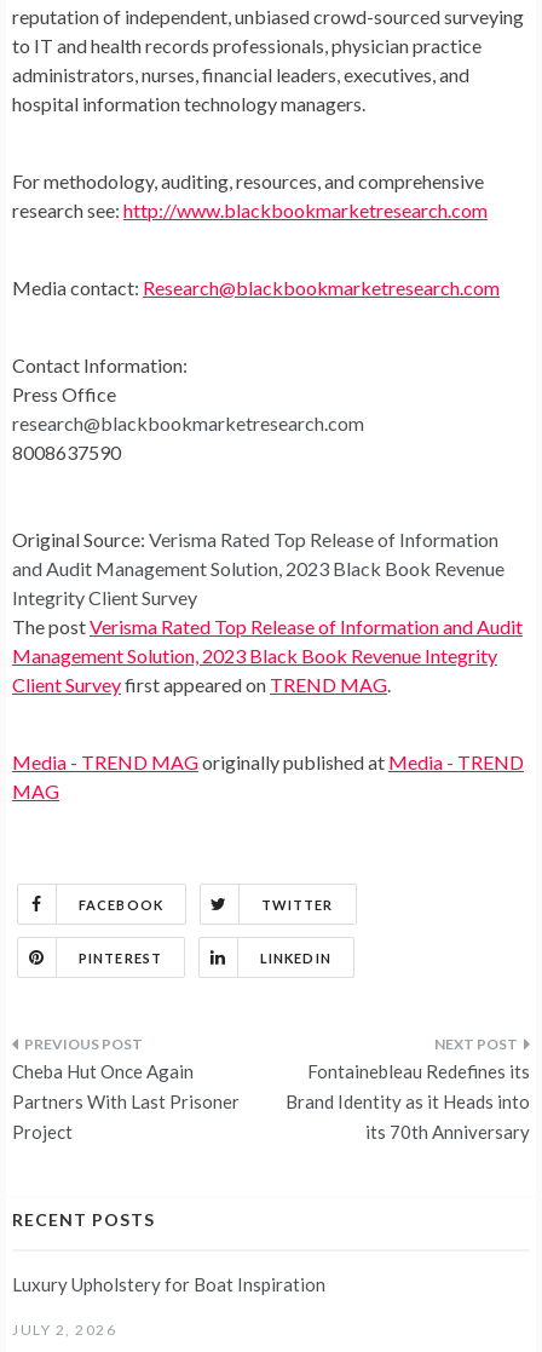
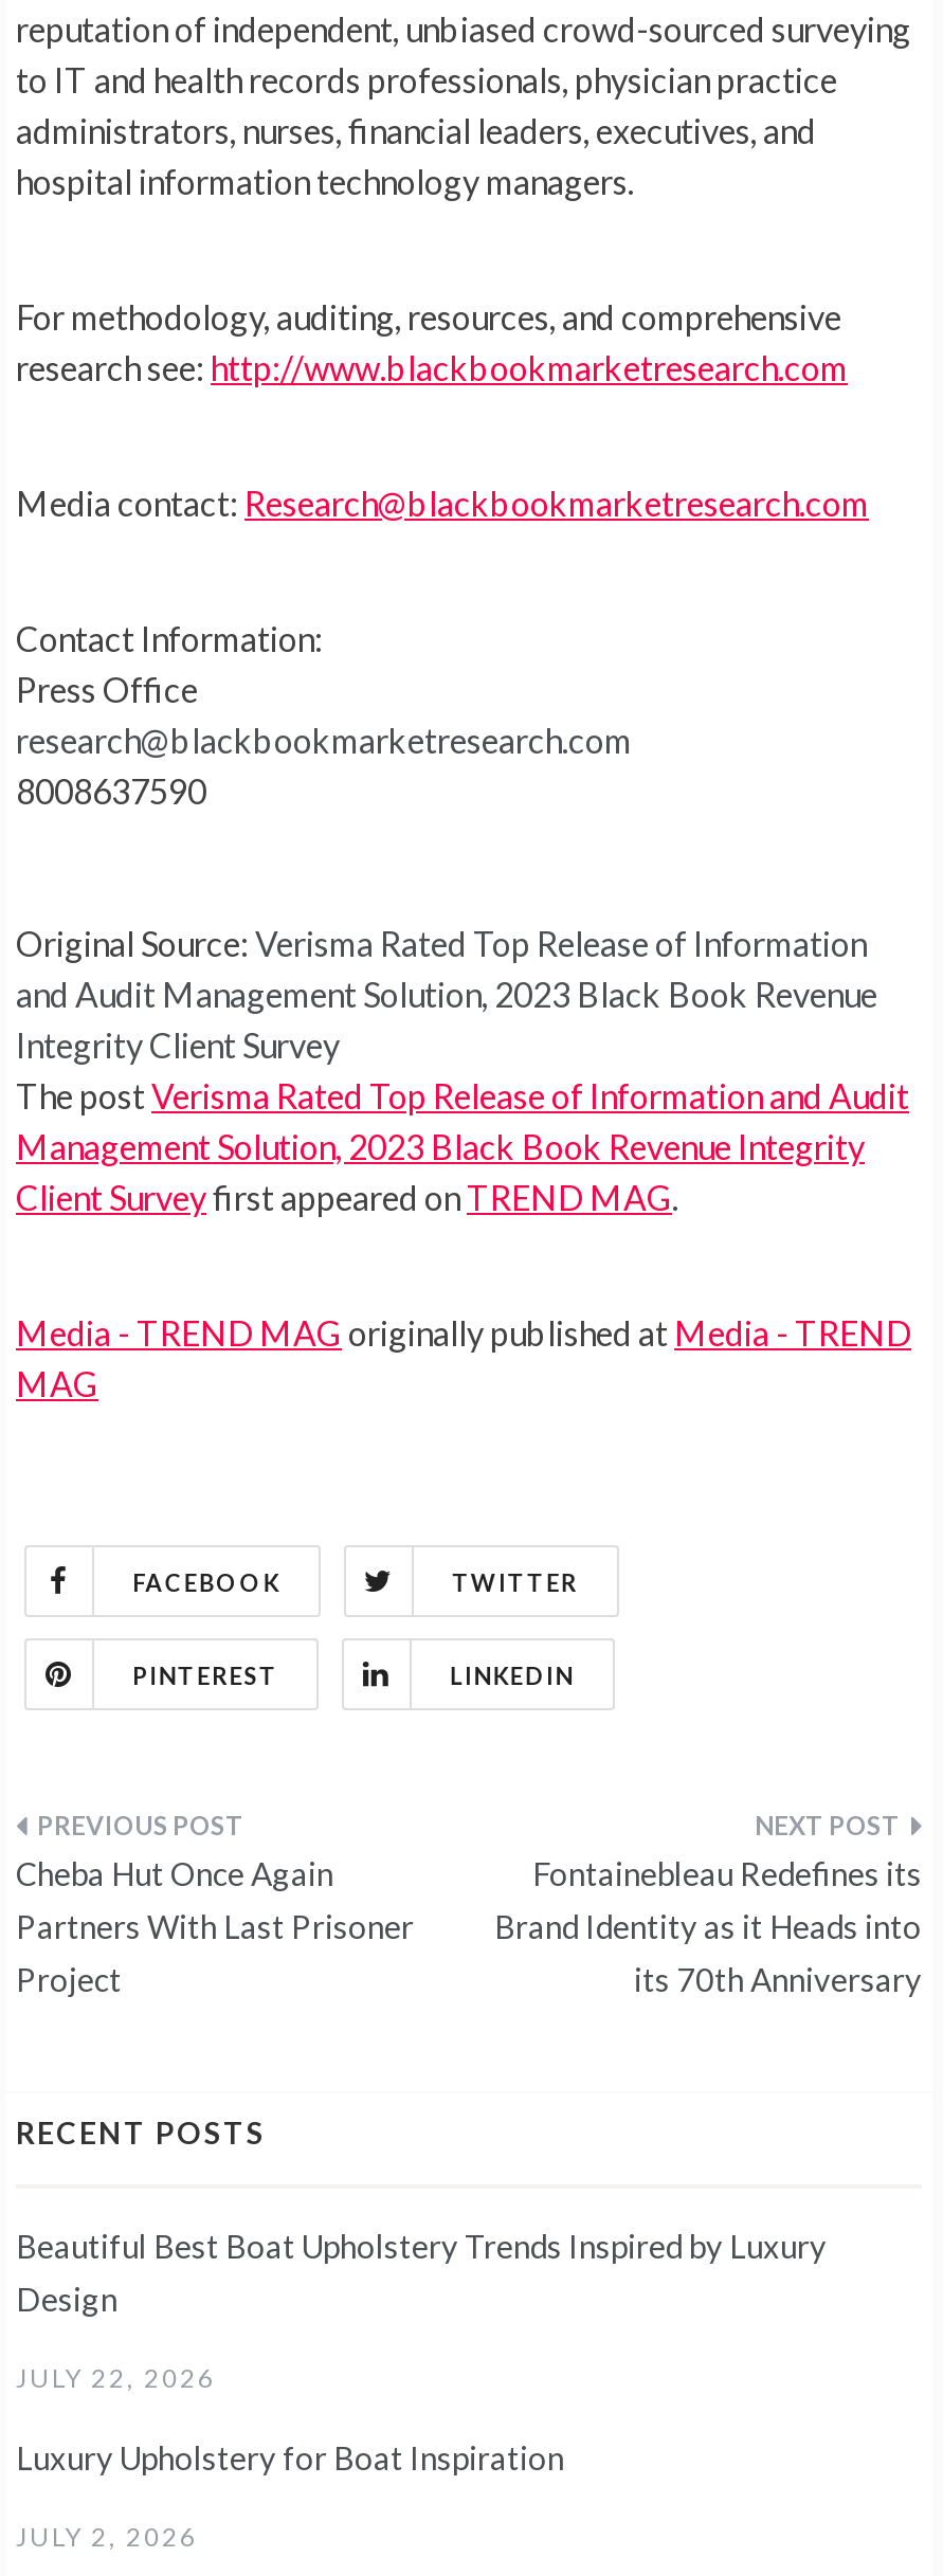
+ Beautiful Best Boat Upholstery Trends Inspired by Luxury
+ Design
+ JULY 22, 2026
